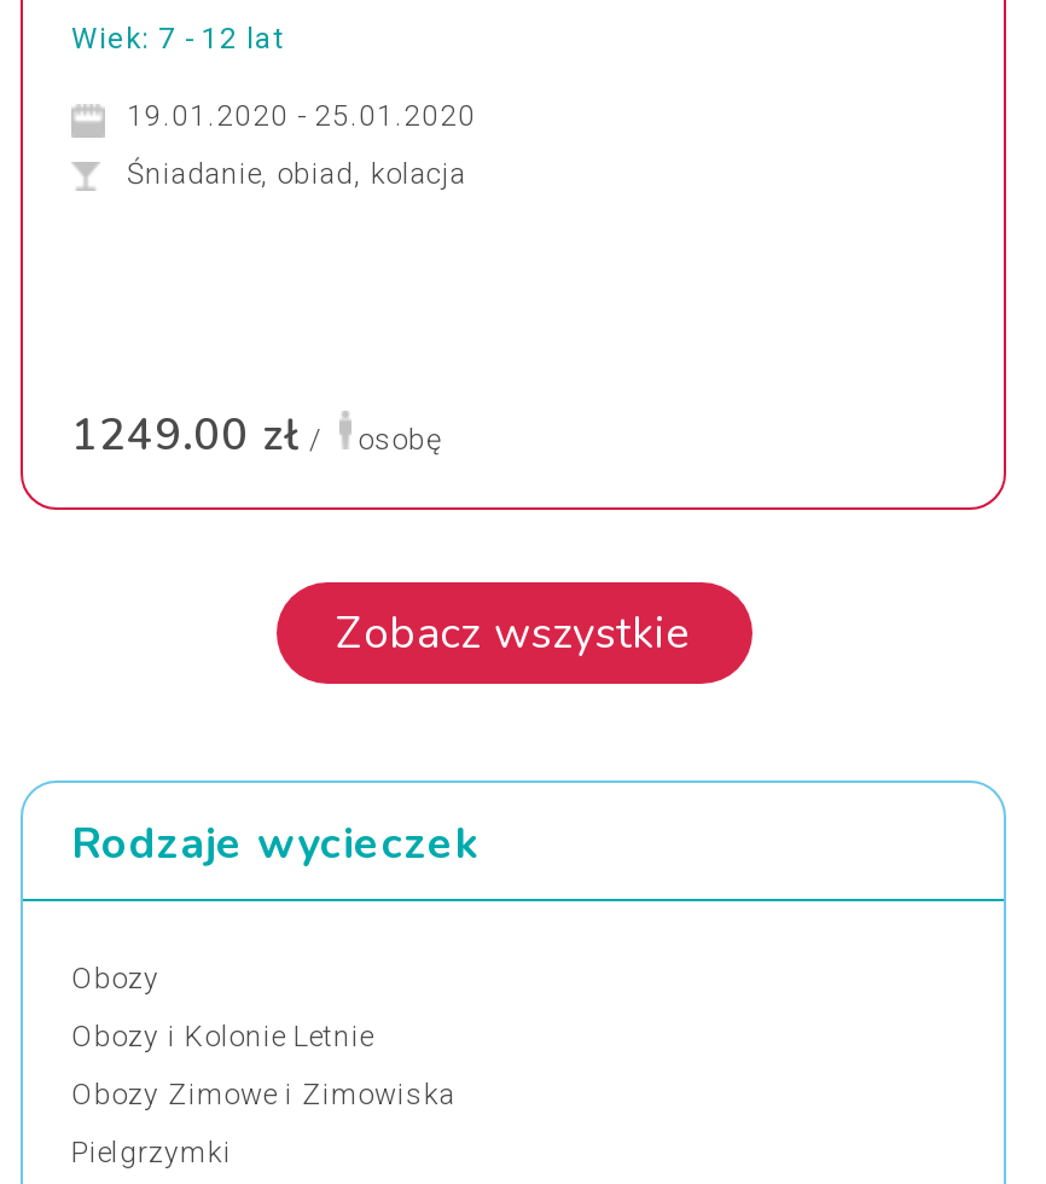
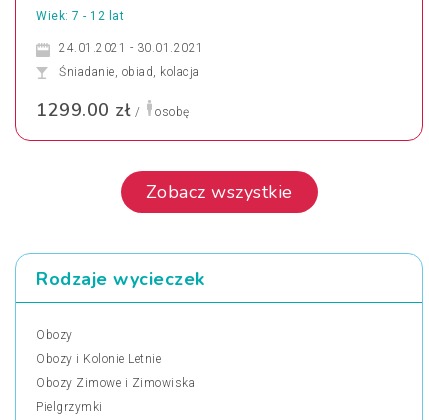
- 19.01.2020 - 25.01.2020
+ 24.01.2021 - 30.01.2021

- 1249.00 zł / osobę
+ 1299.00 zł / osobę
